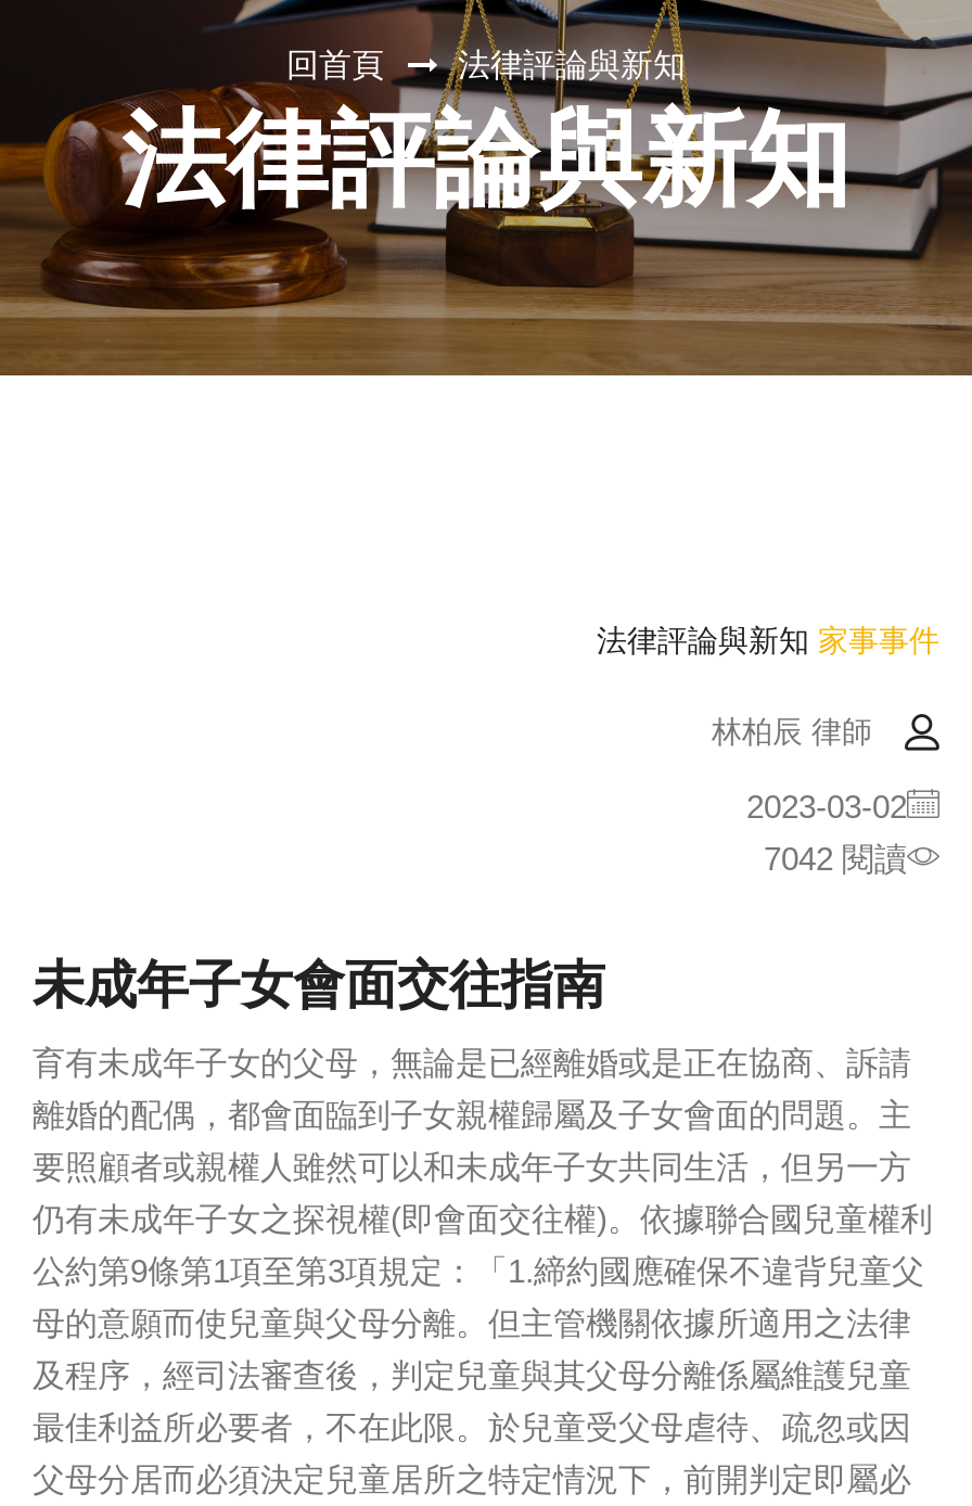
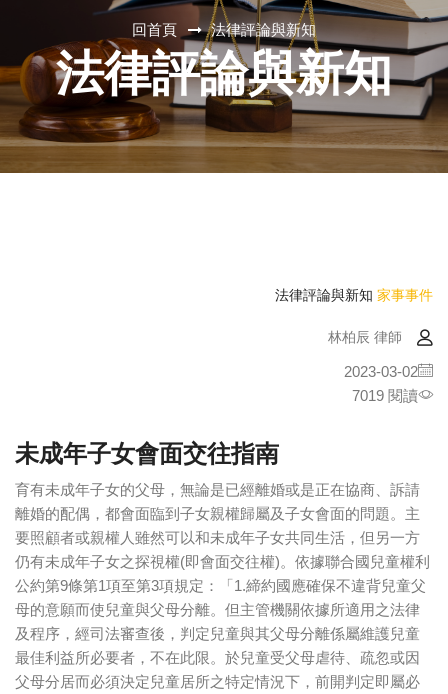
- 7042 閱讀
+ 7019 閱讀
